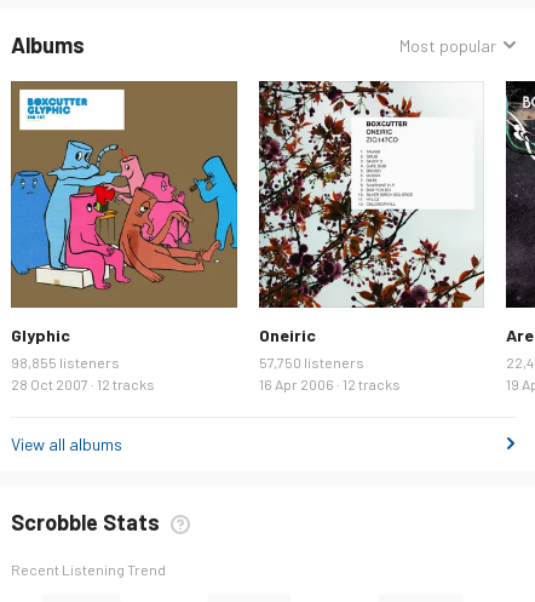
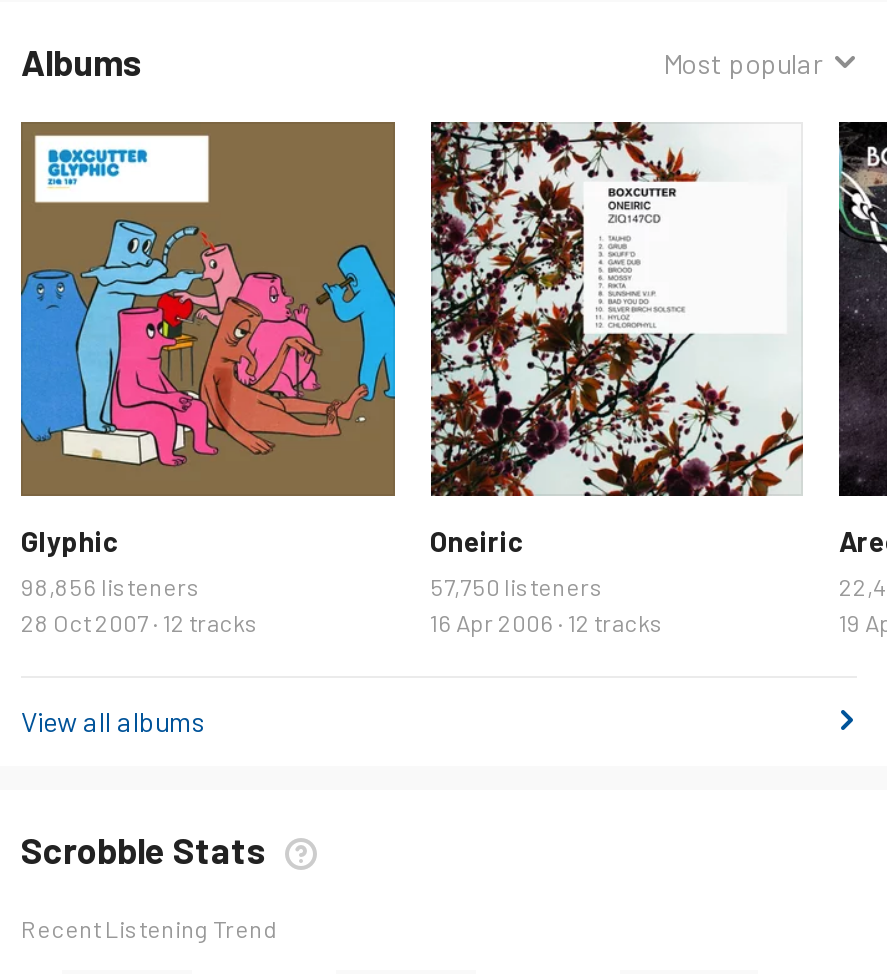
- 98,855 listeners
+ 98,856 listeners
